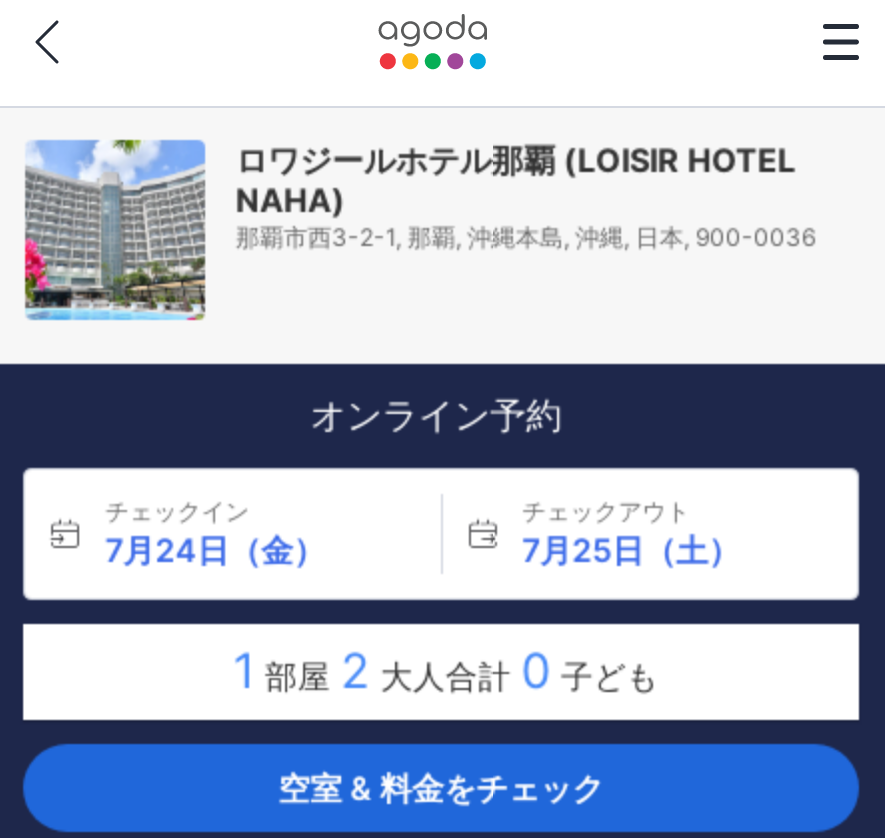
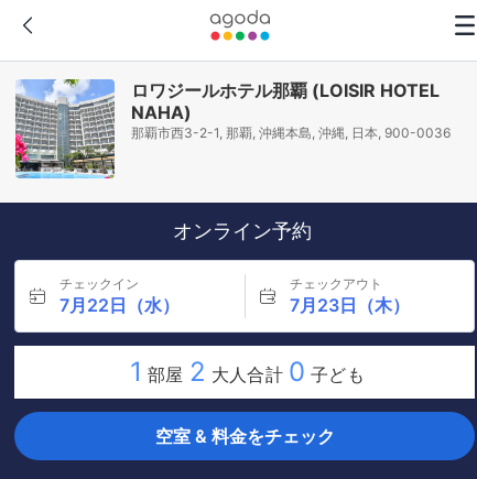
- 7月24日（金）
+ 7月22日（水）

- 7月25日（土）
+ 7月23日（木）
